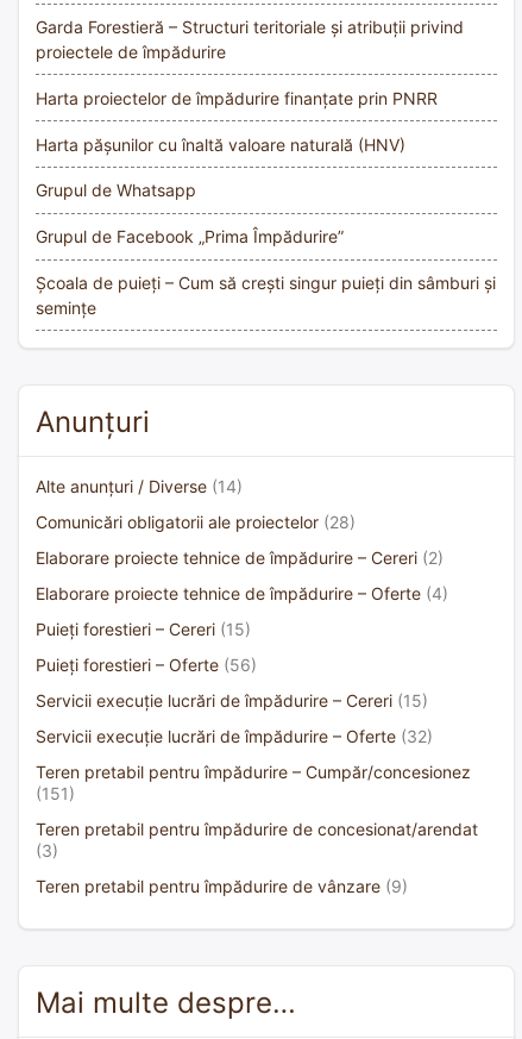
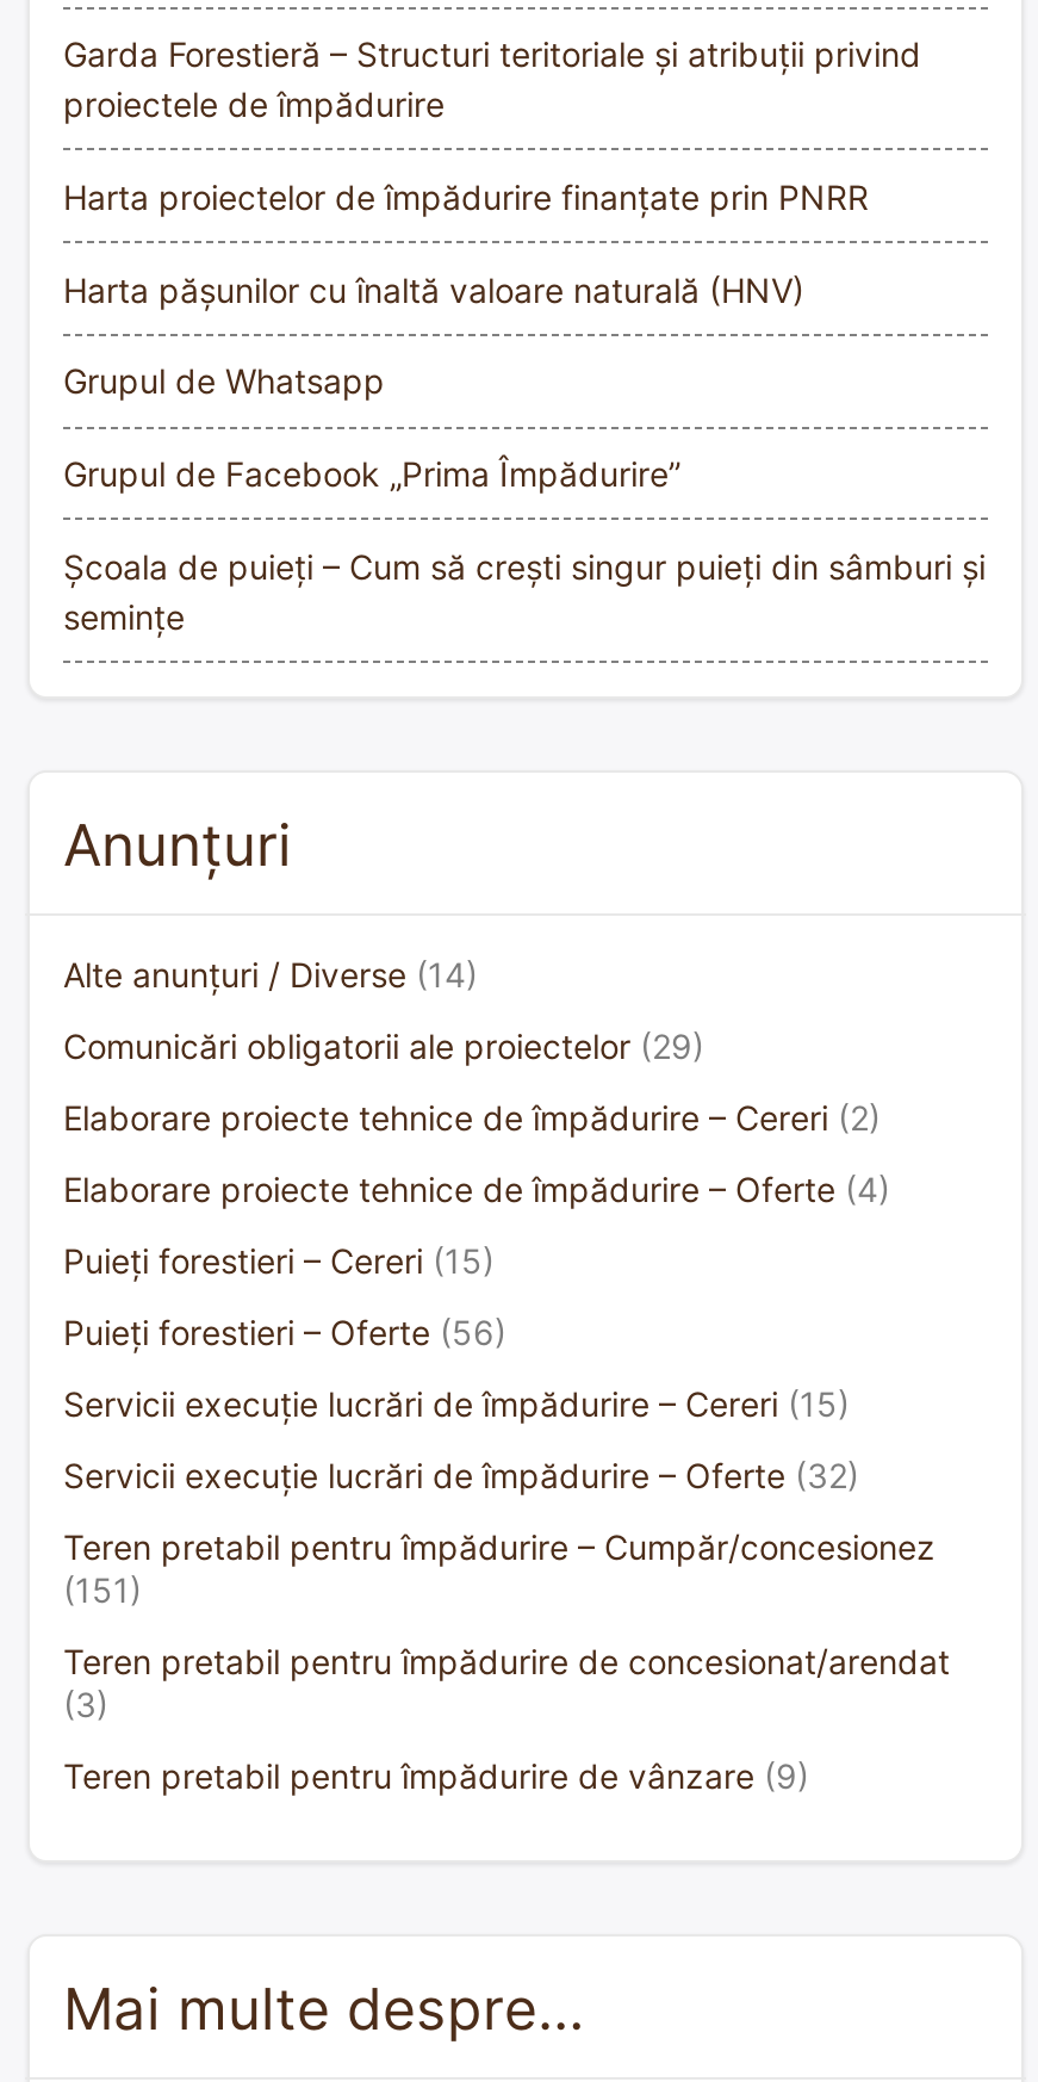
- Comunicări obligatorii ale proiectelor (28)
+ Comunicări obligatorii ale proiectelor (29)
